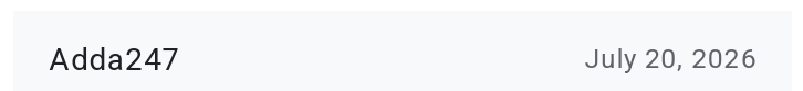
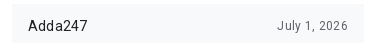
- July 20, 2026
+ July 1, 2026
